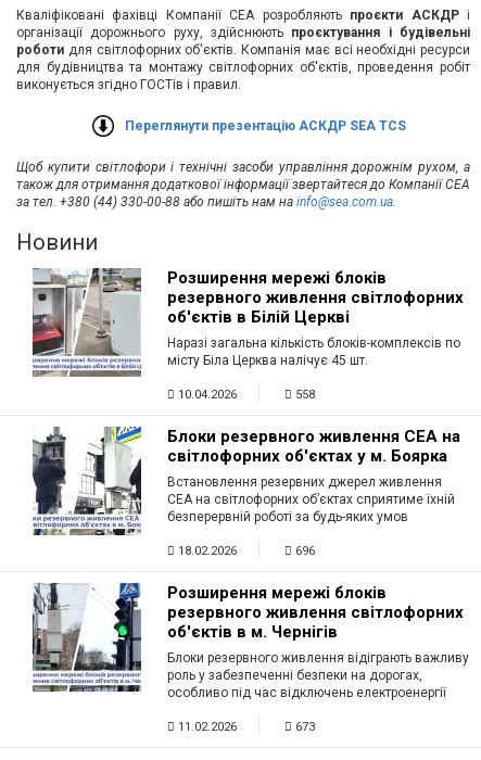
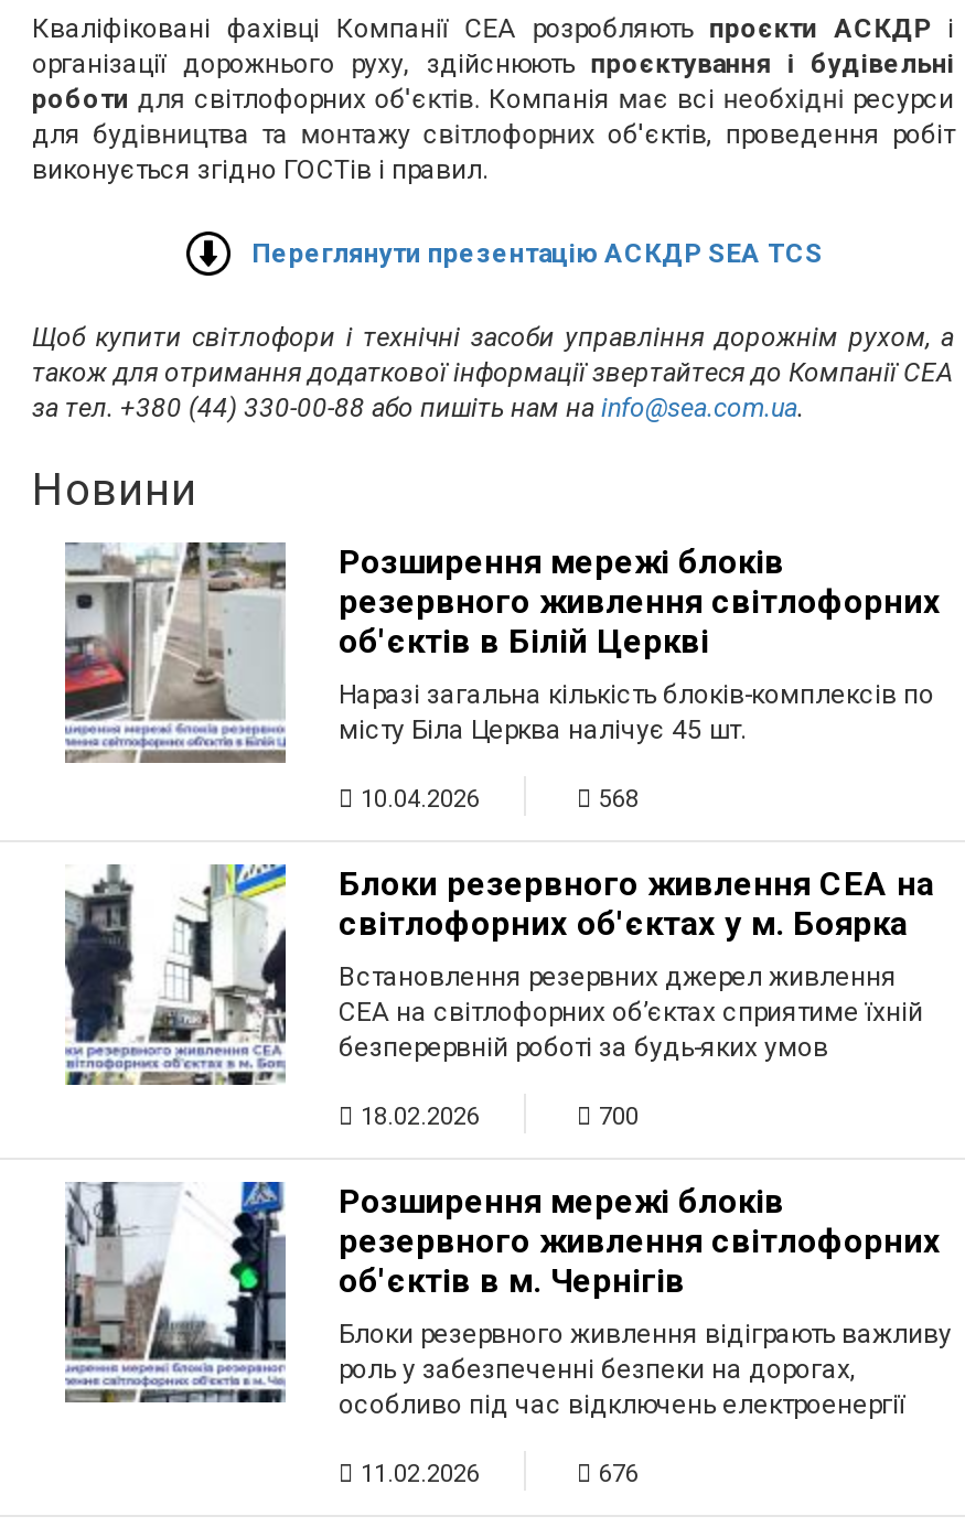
- 558
+ 568

- 696
+ 700

- 673
+ 676
